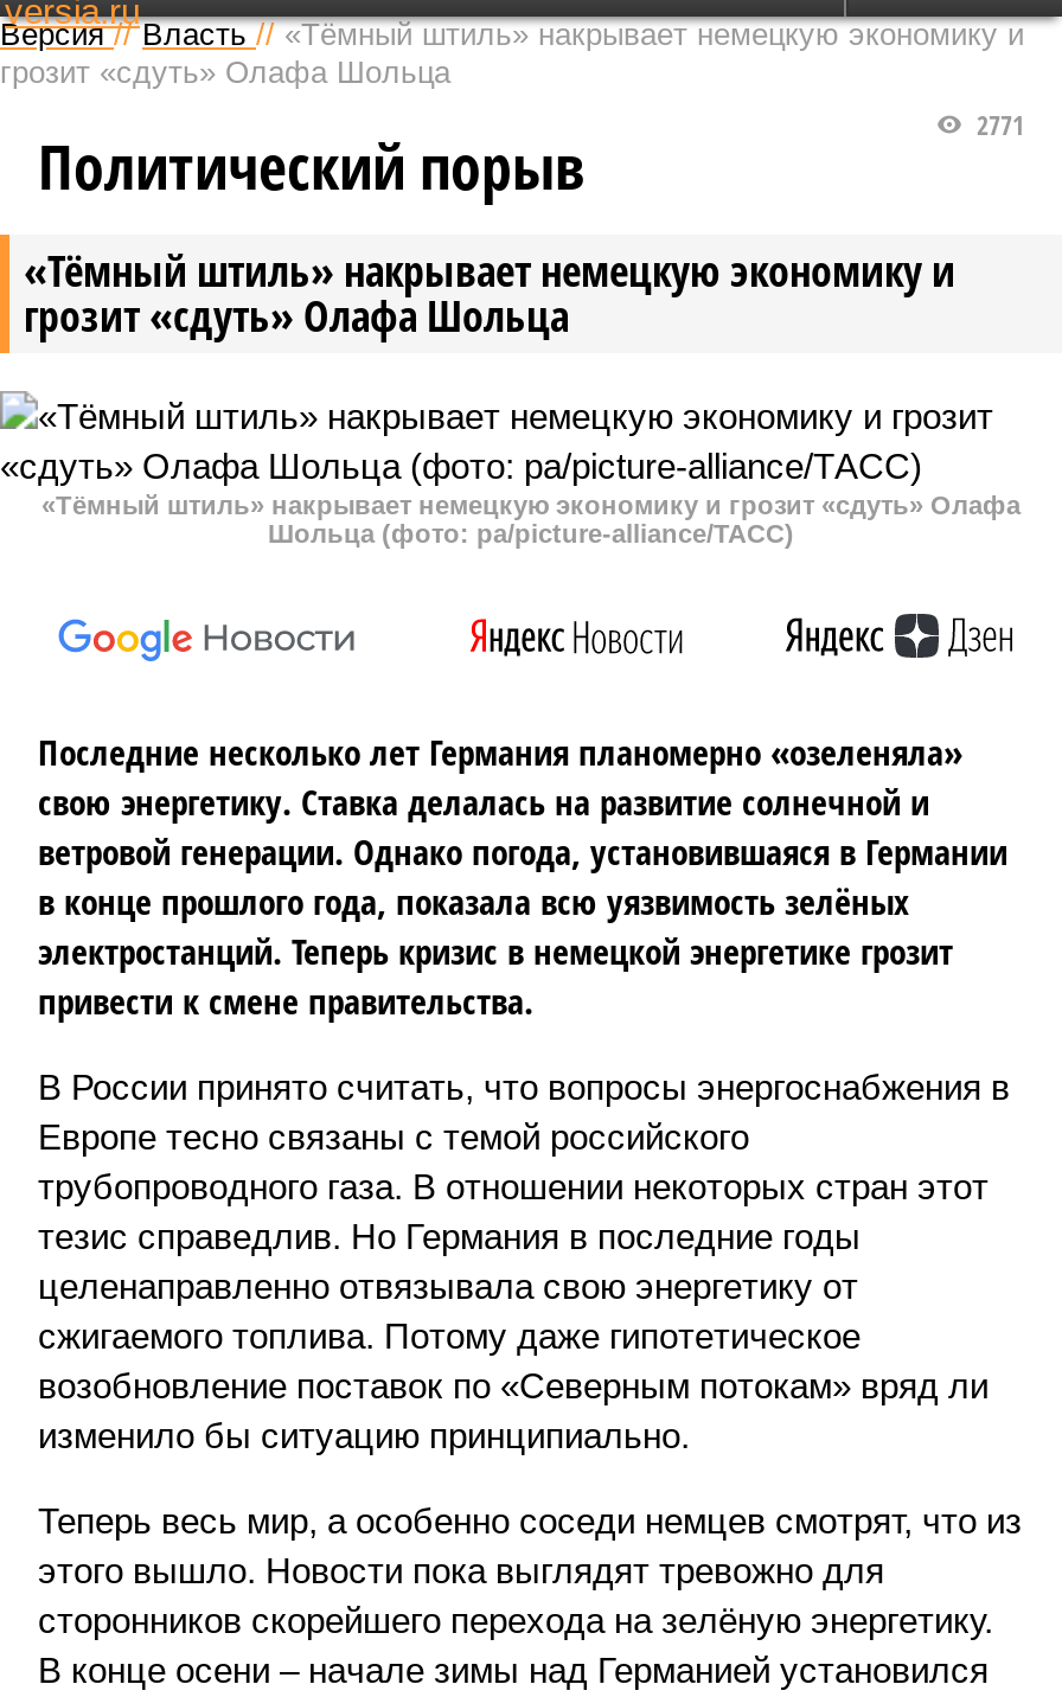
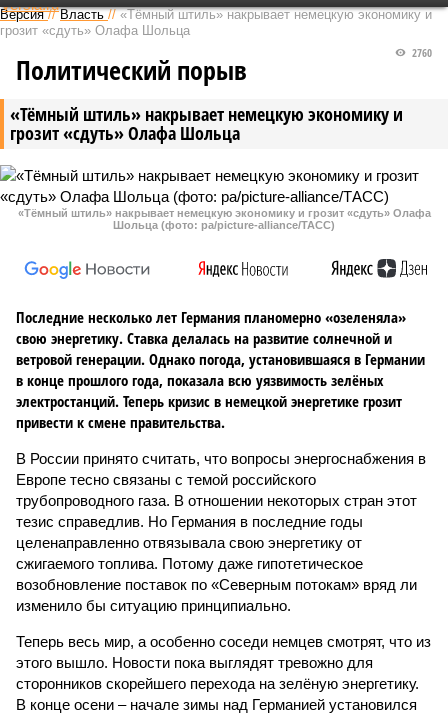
- 2771
+ 2760
